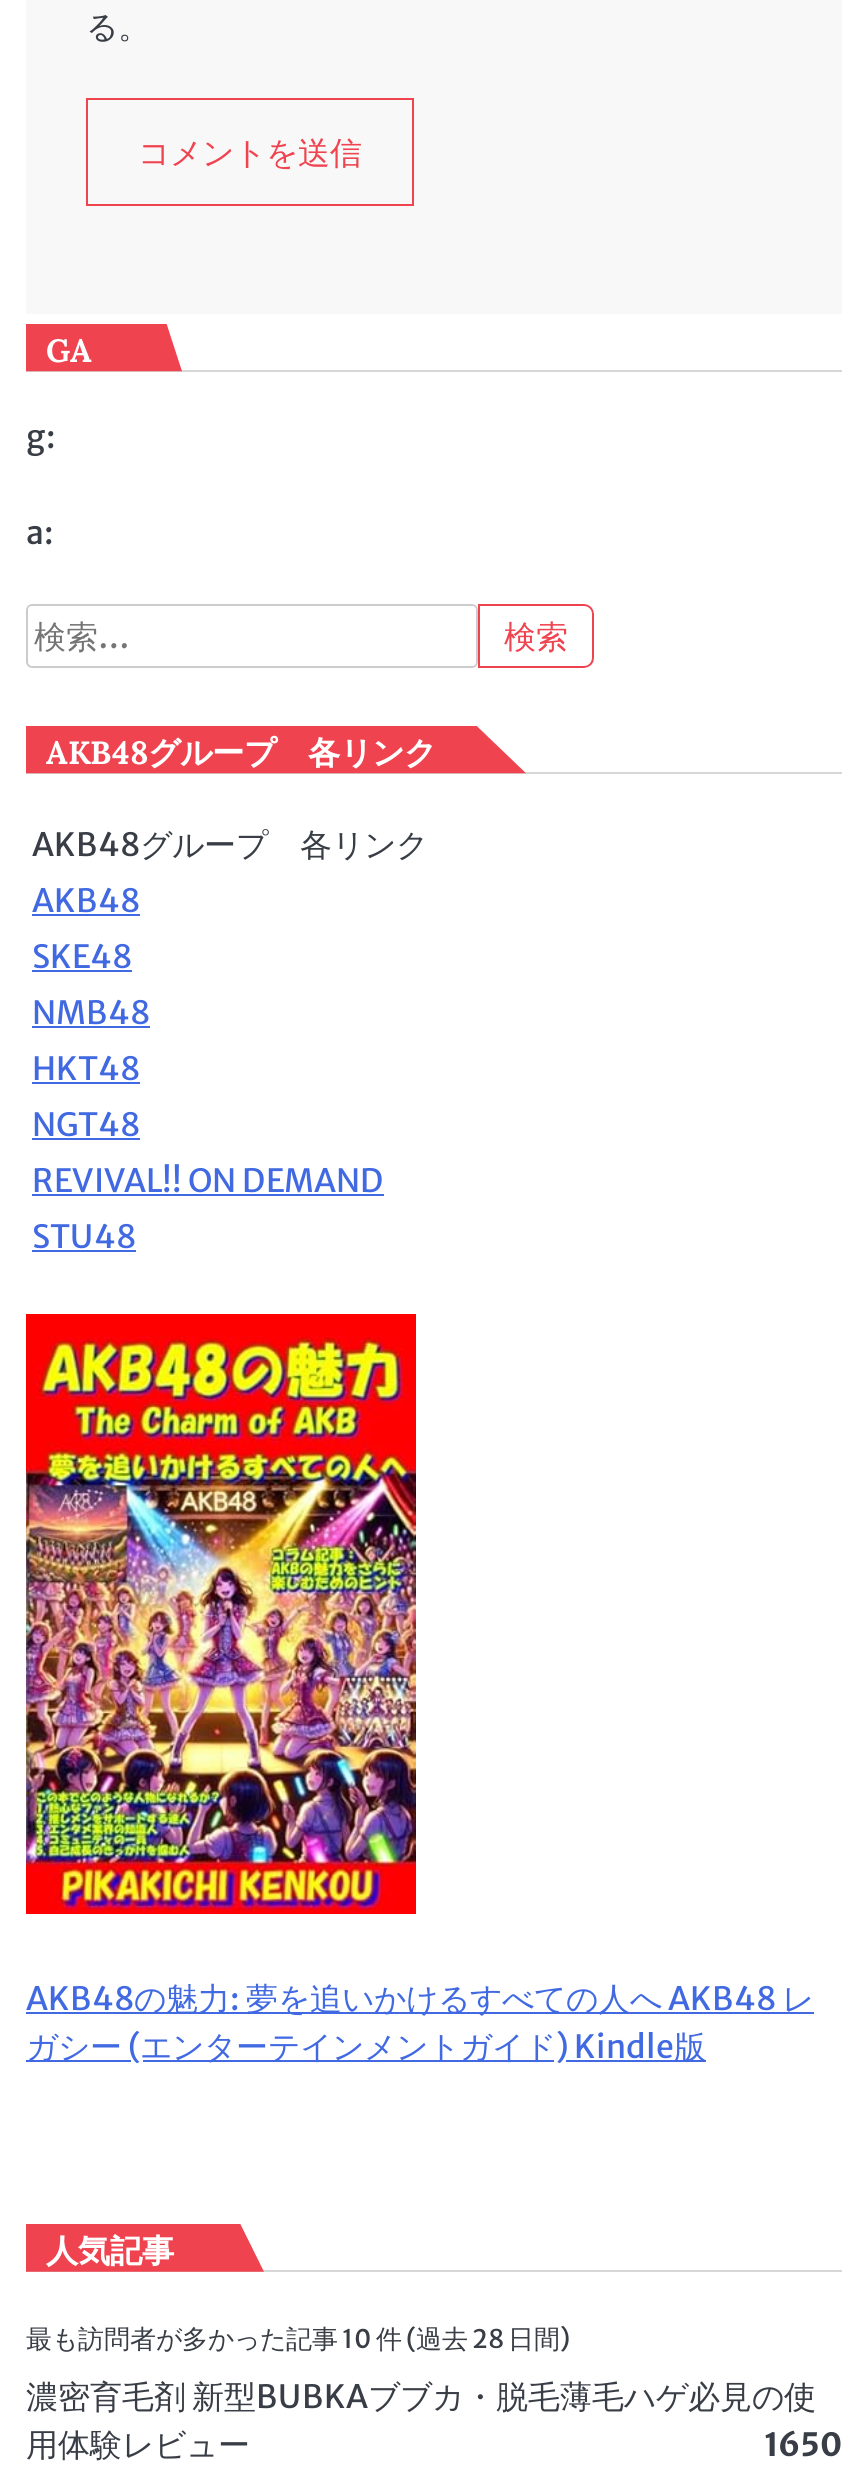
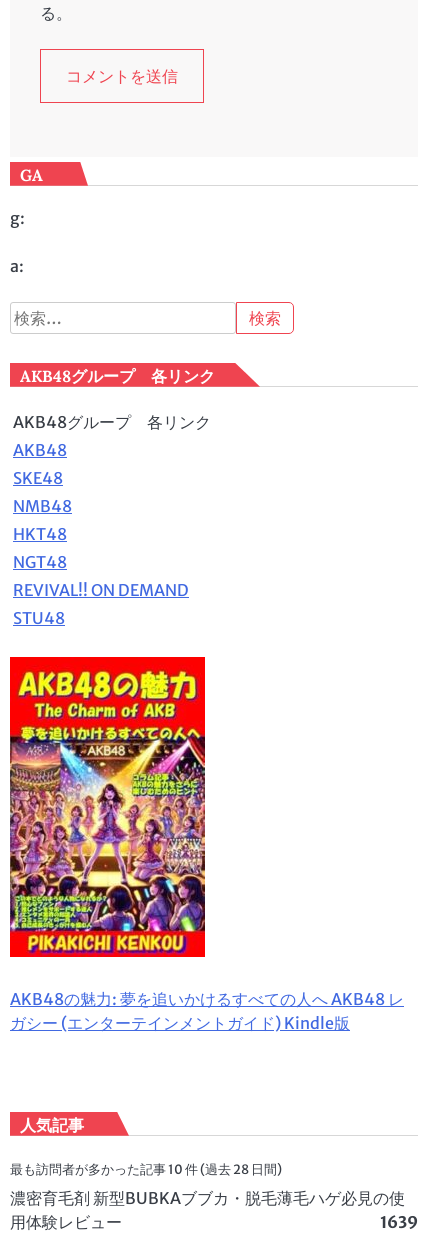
- 1650
+ 1639
